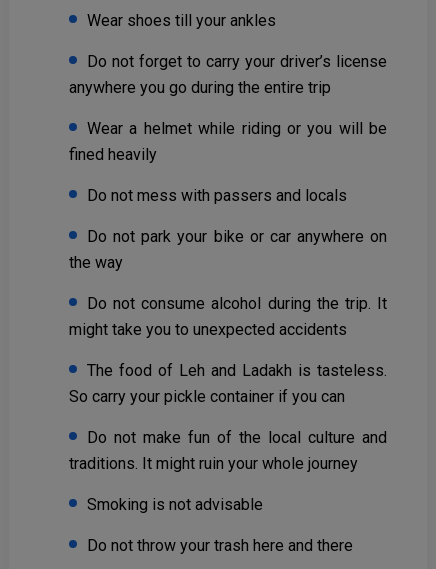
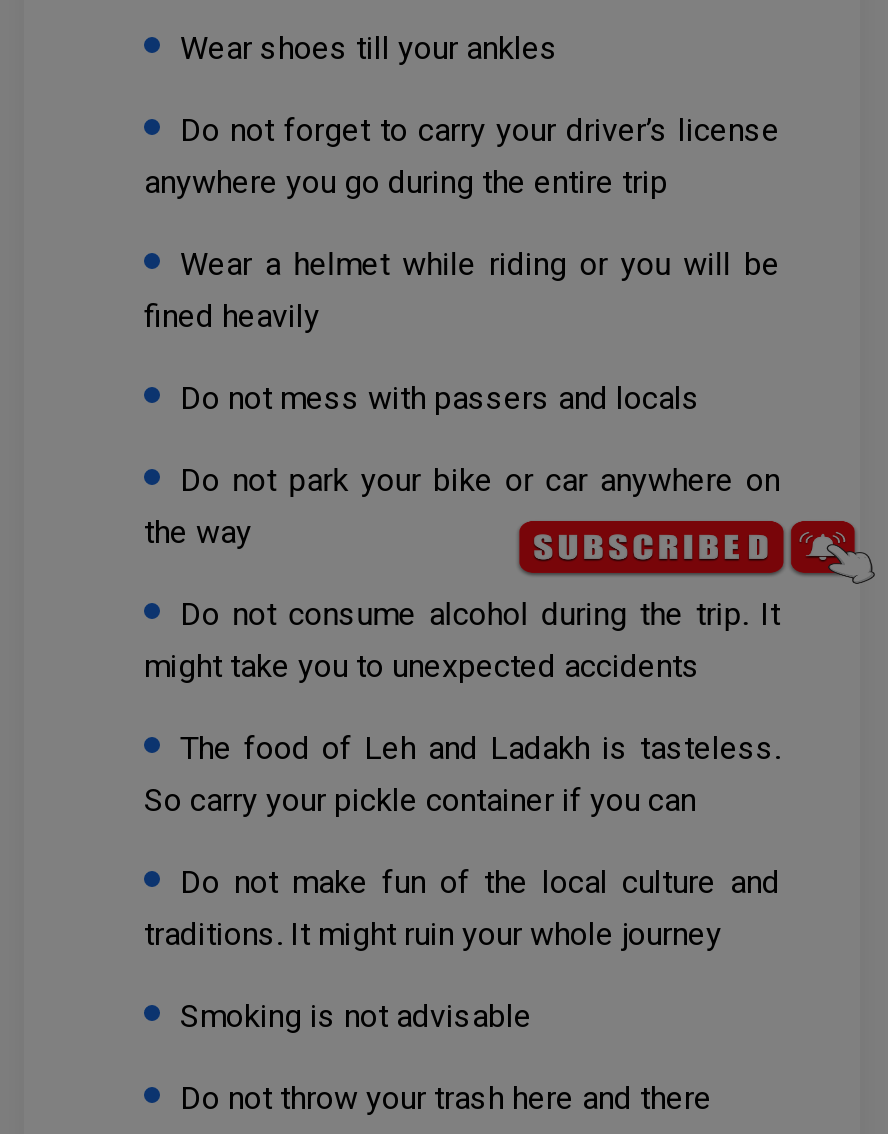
+ [image]
